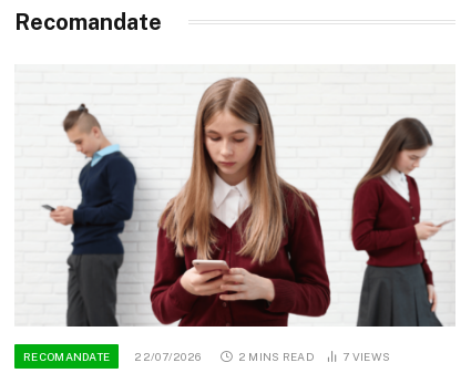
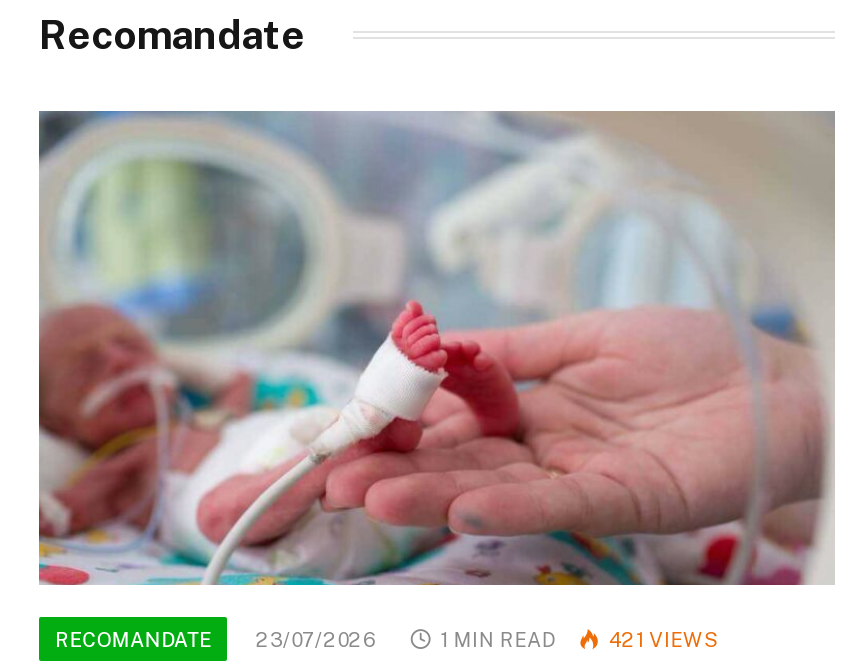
- [image]
- 22/07/2026
- 2 MINS READ
- 7 VIEWS
+ [image]
+ 23/07/2026
+ 1 MIN READ
+ 421 VIEWS
